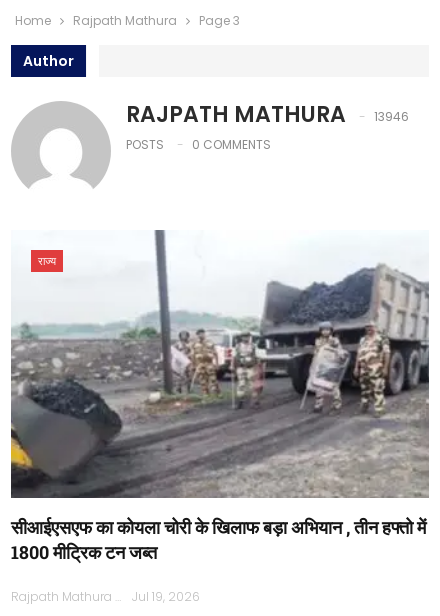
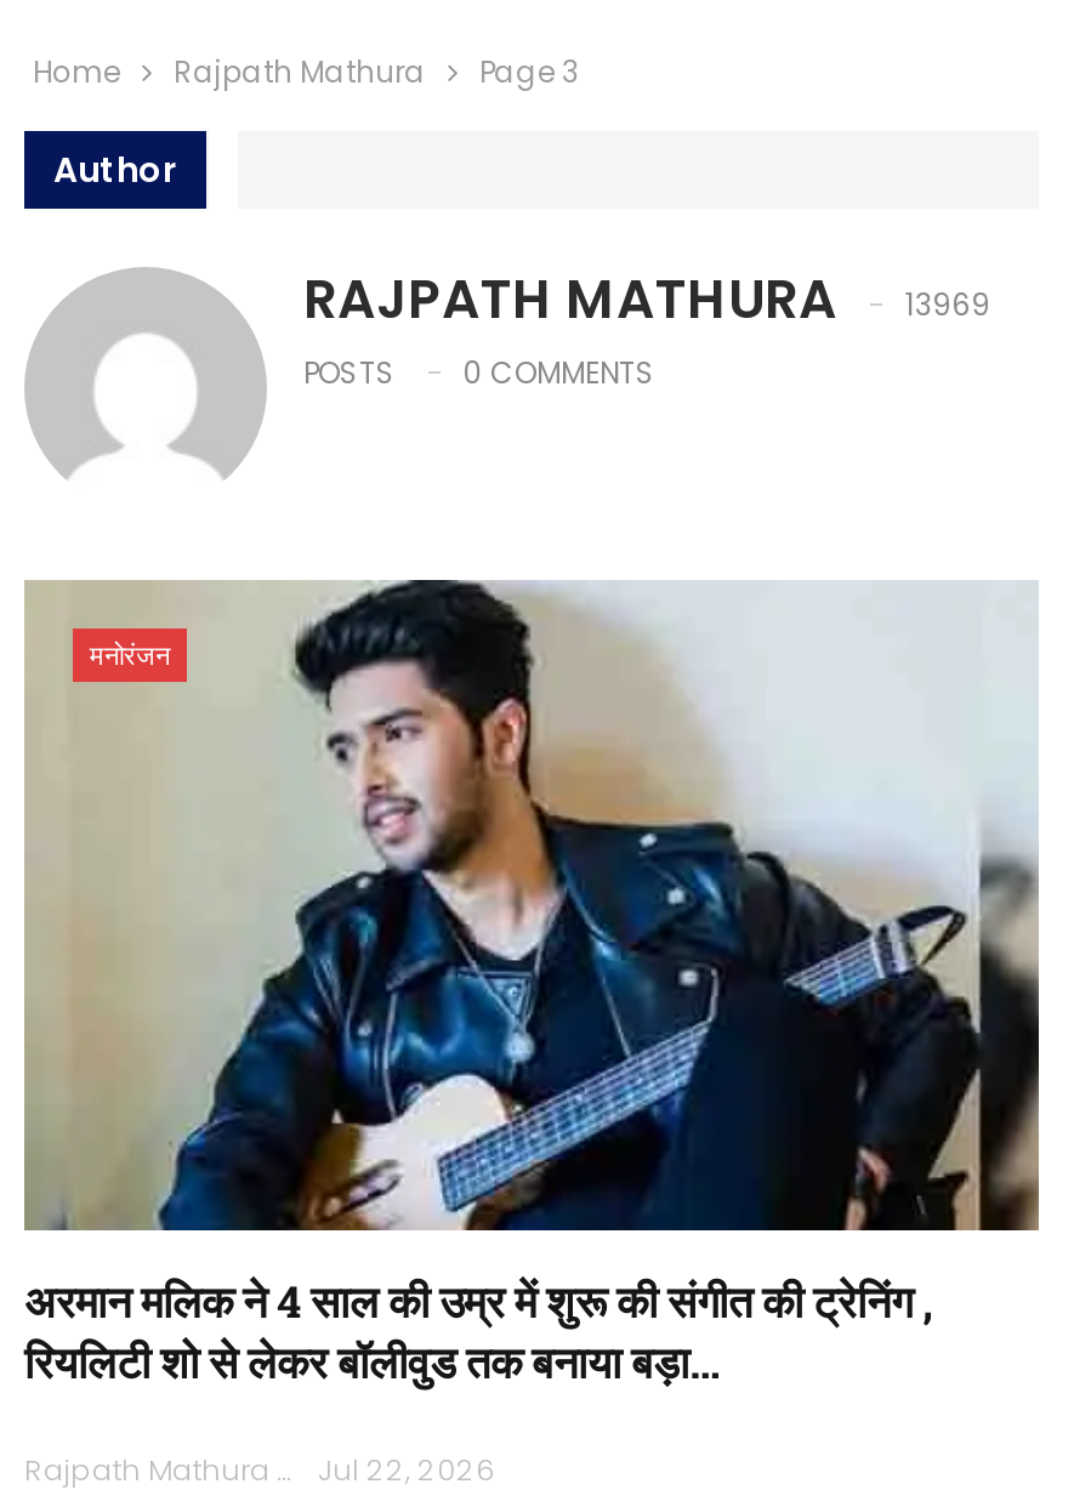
- RAJPATH MATHURA 13946
+ RAJPATH MATHURA 13969

- [image]
- राज्य
+ [image]
+ मनोरंजन

- सीआईएसएफ का कोयला चोरी के खिलाफ बड़ा अभियान , तीन हफ्तो में
- 1800 मीट्रिक टन जब्त
+ अरमान मलिक ने 4 साल की उम्र में शुरू की संगीत की ट्रेनिंग ,
+ रियलिटी शो से लेकर बॉलीवुड तक बनाया बड़ा…

- Jul 19, 2026
+ Jul 22, 2026
